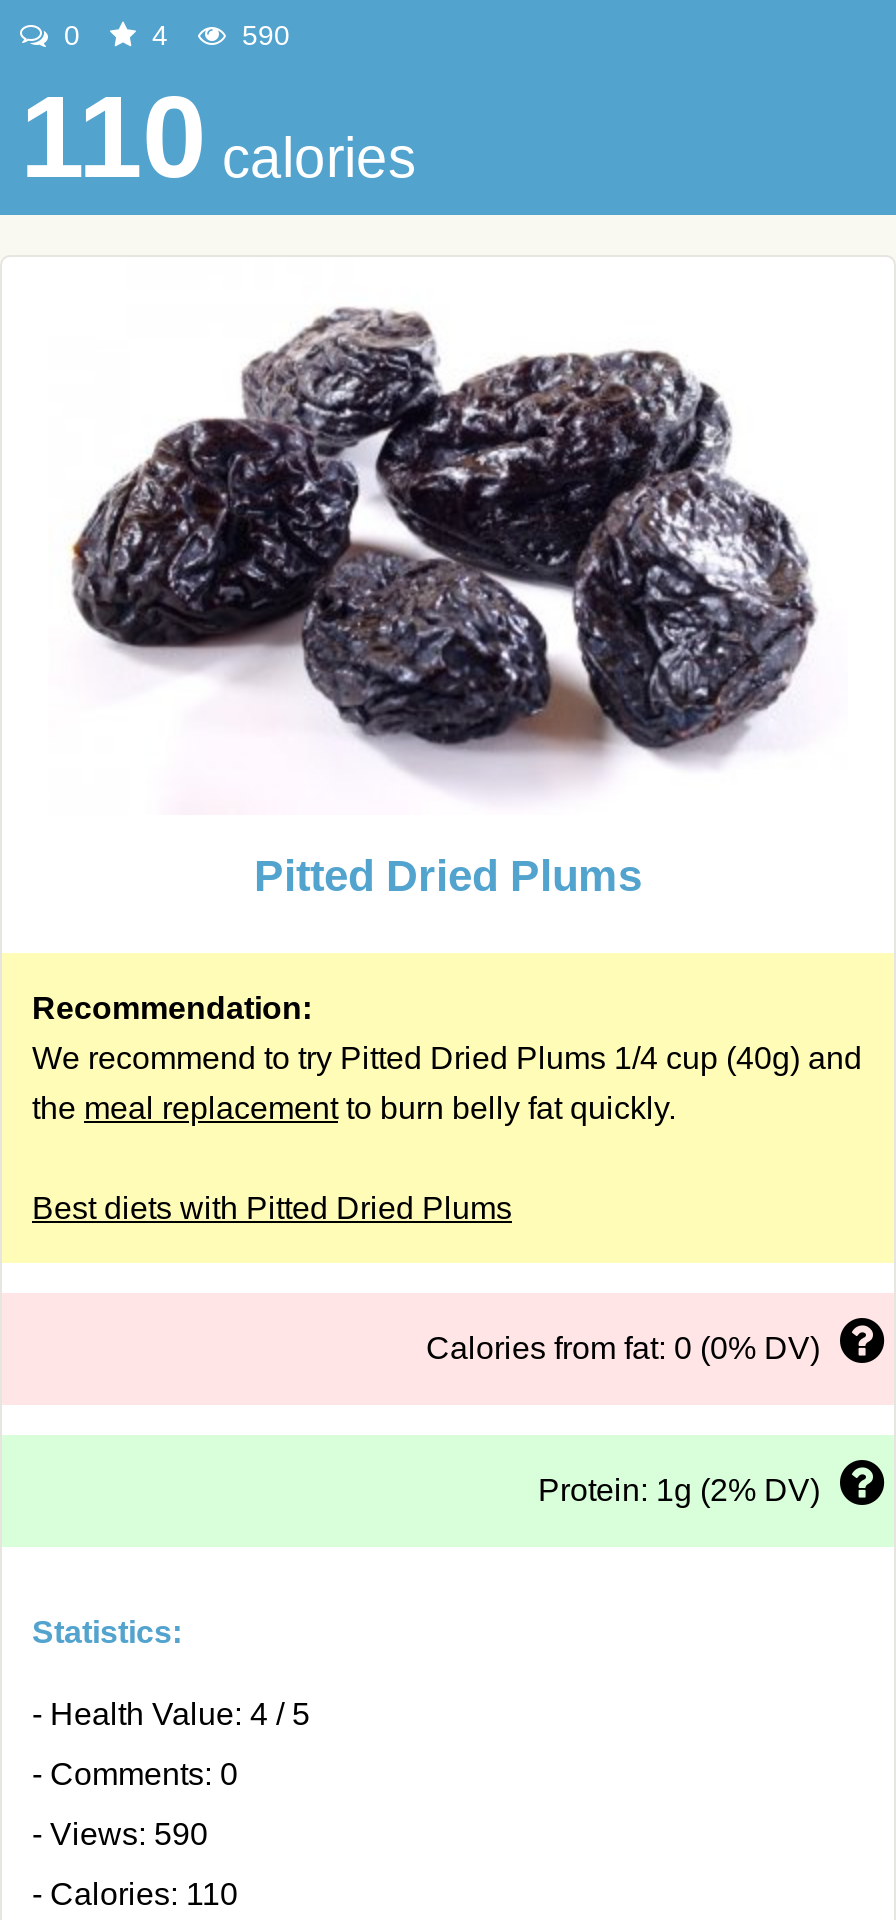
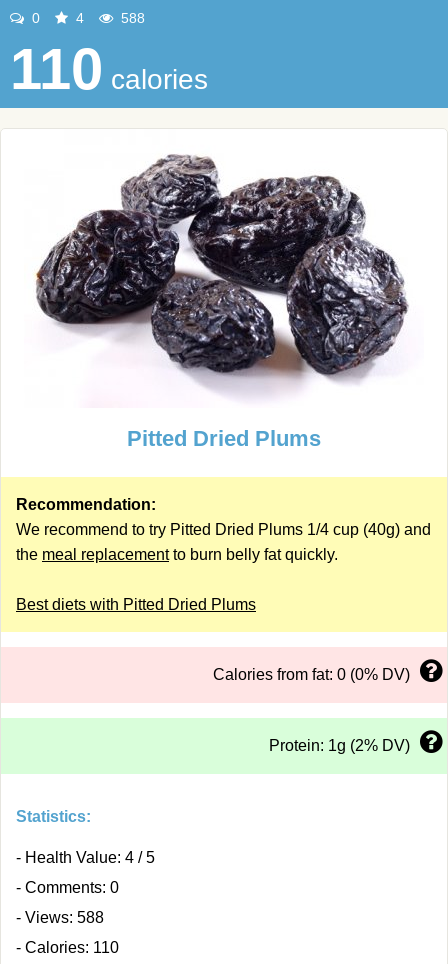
- 590
+ 588

- - Views: 590
+ - Views: 588
